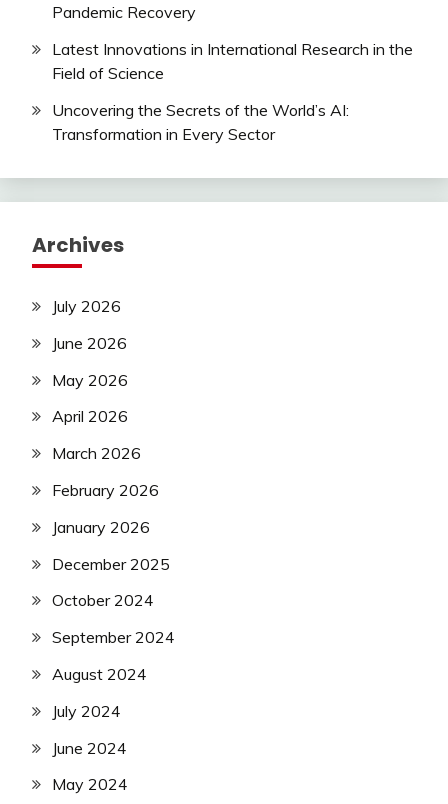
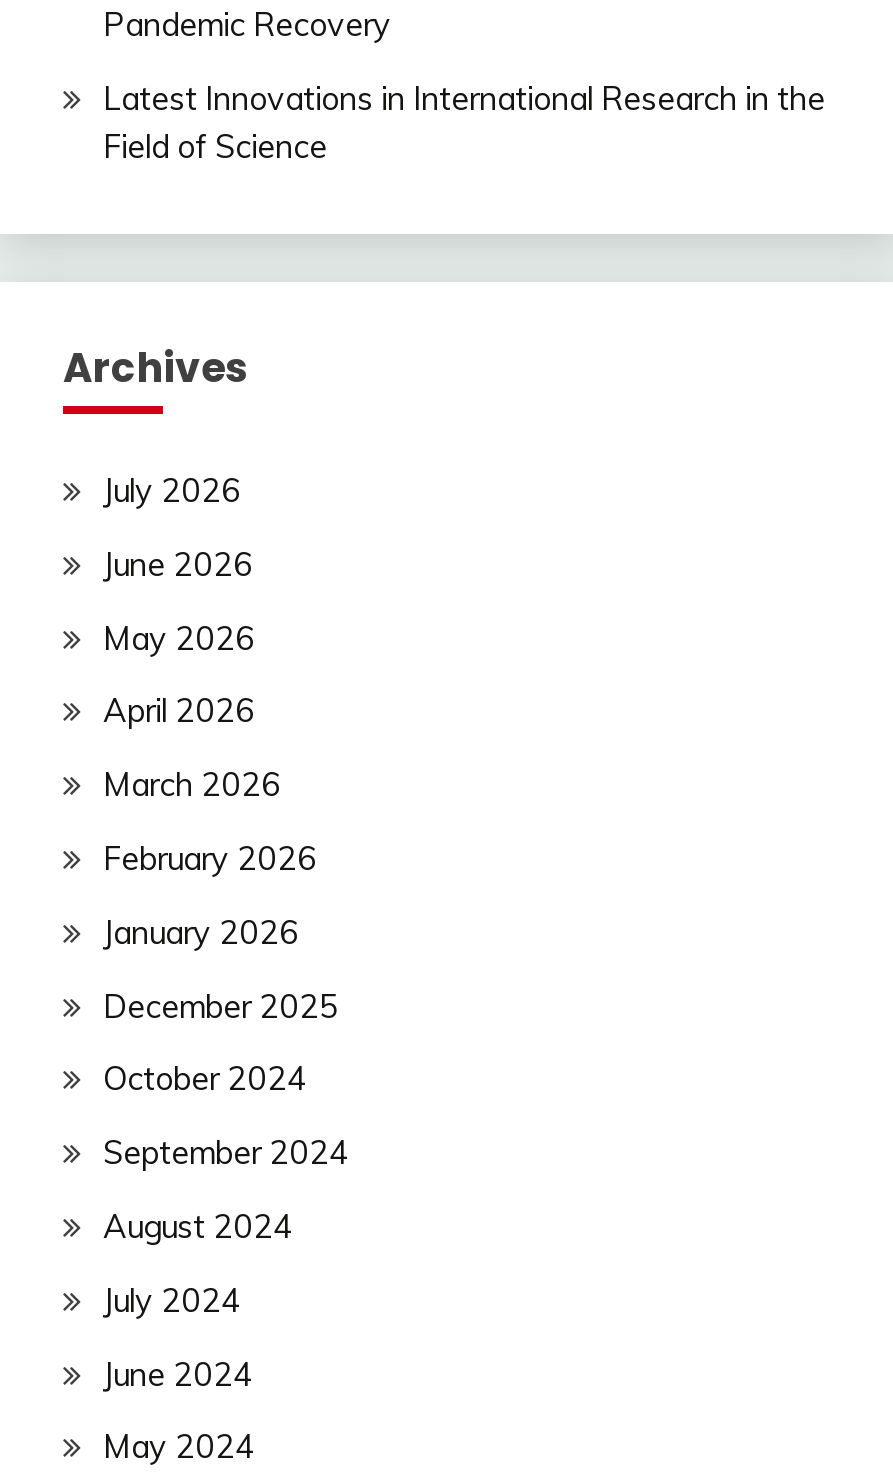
- Uncovering the Secrets of the World’s AI:
- Transformation in Every Sector
